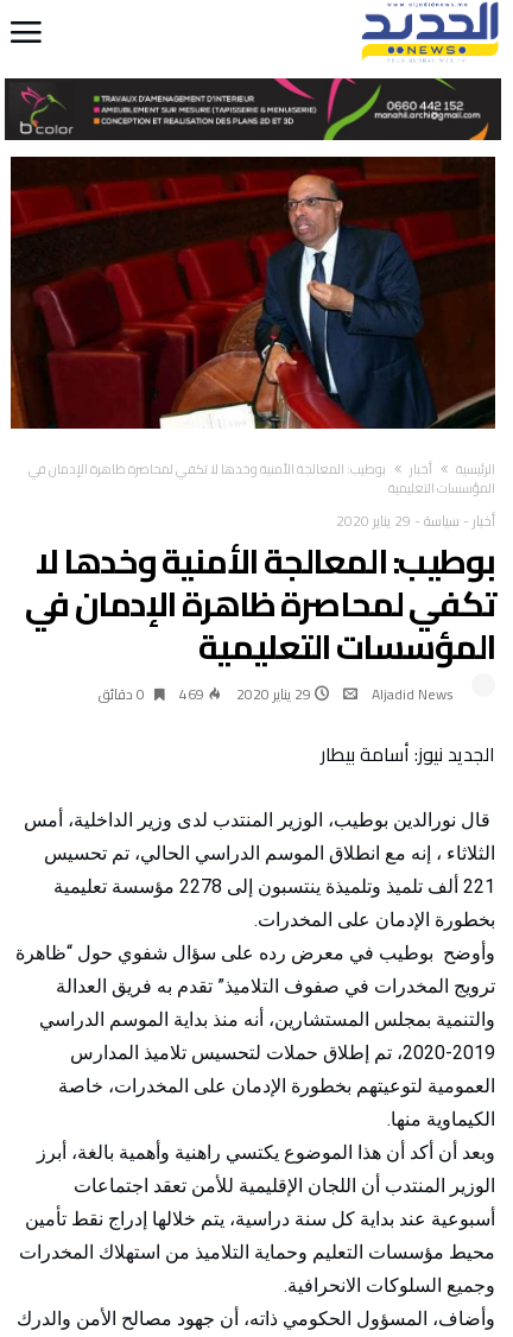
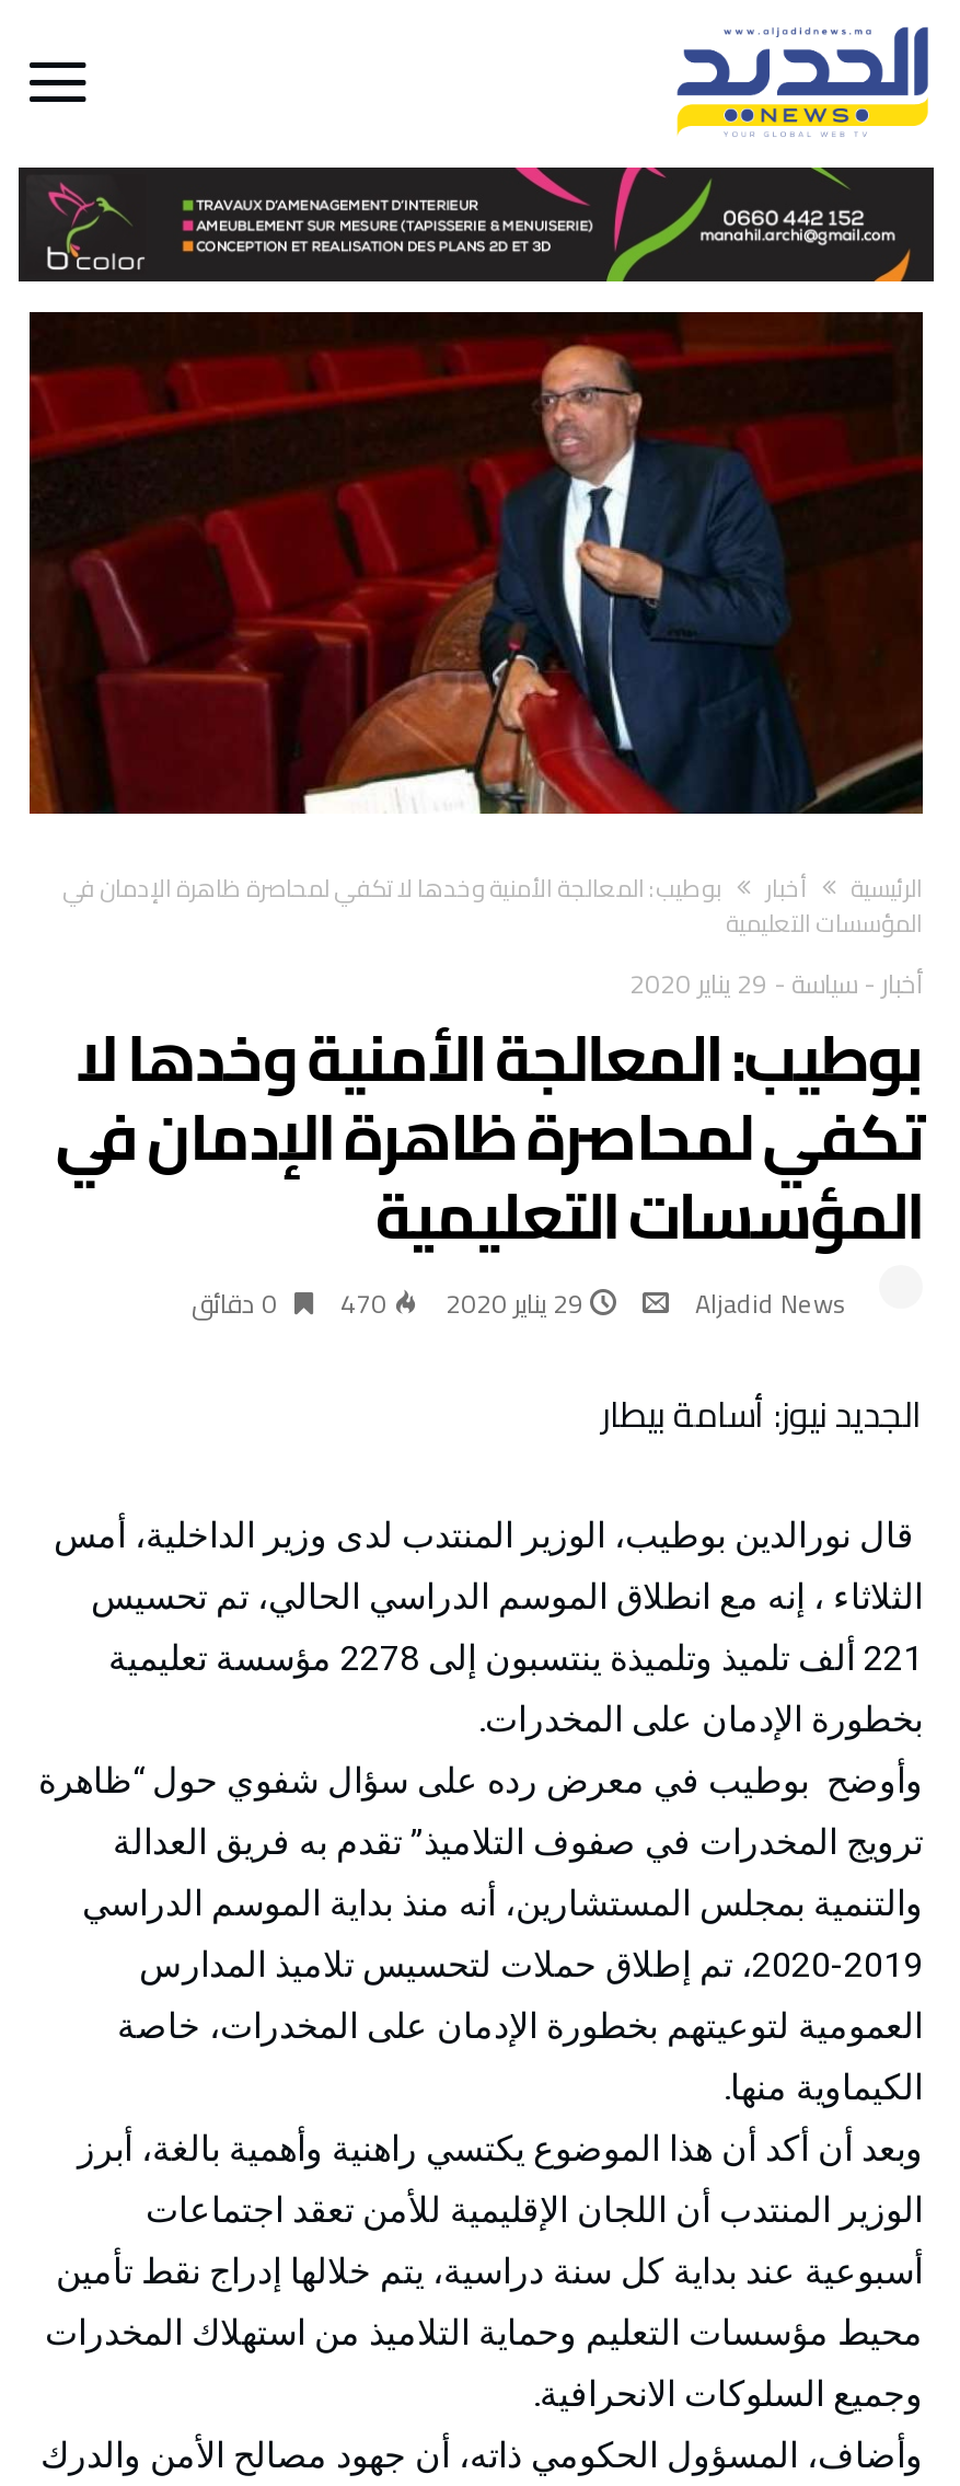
- 469
+ 470
